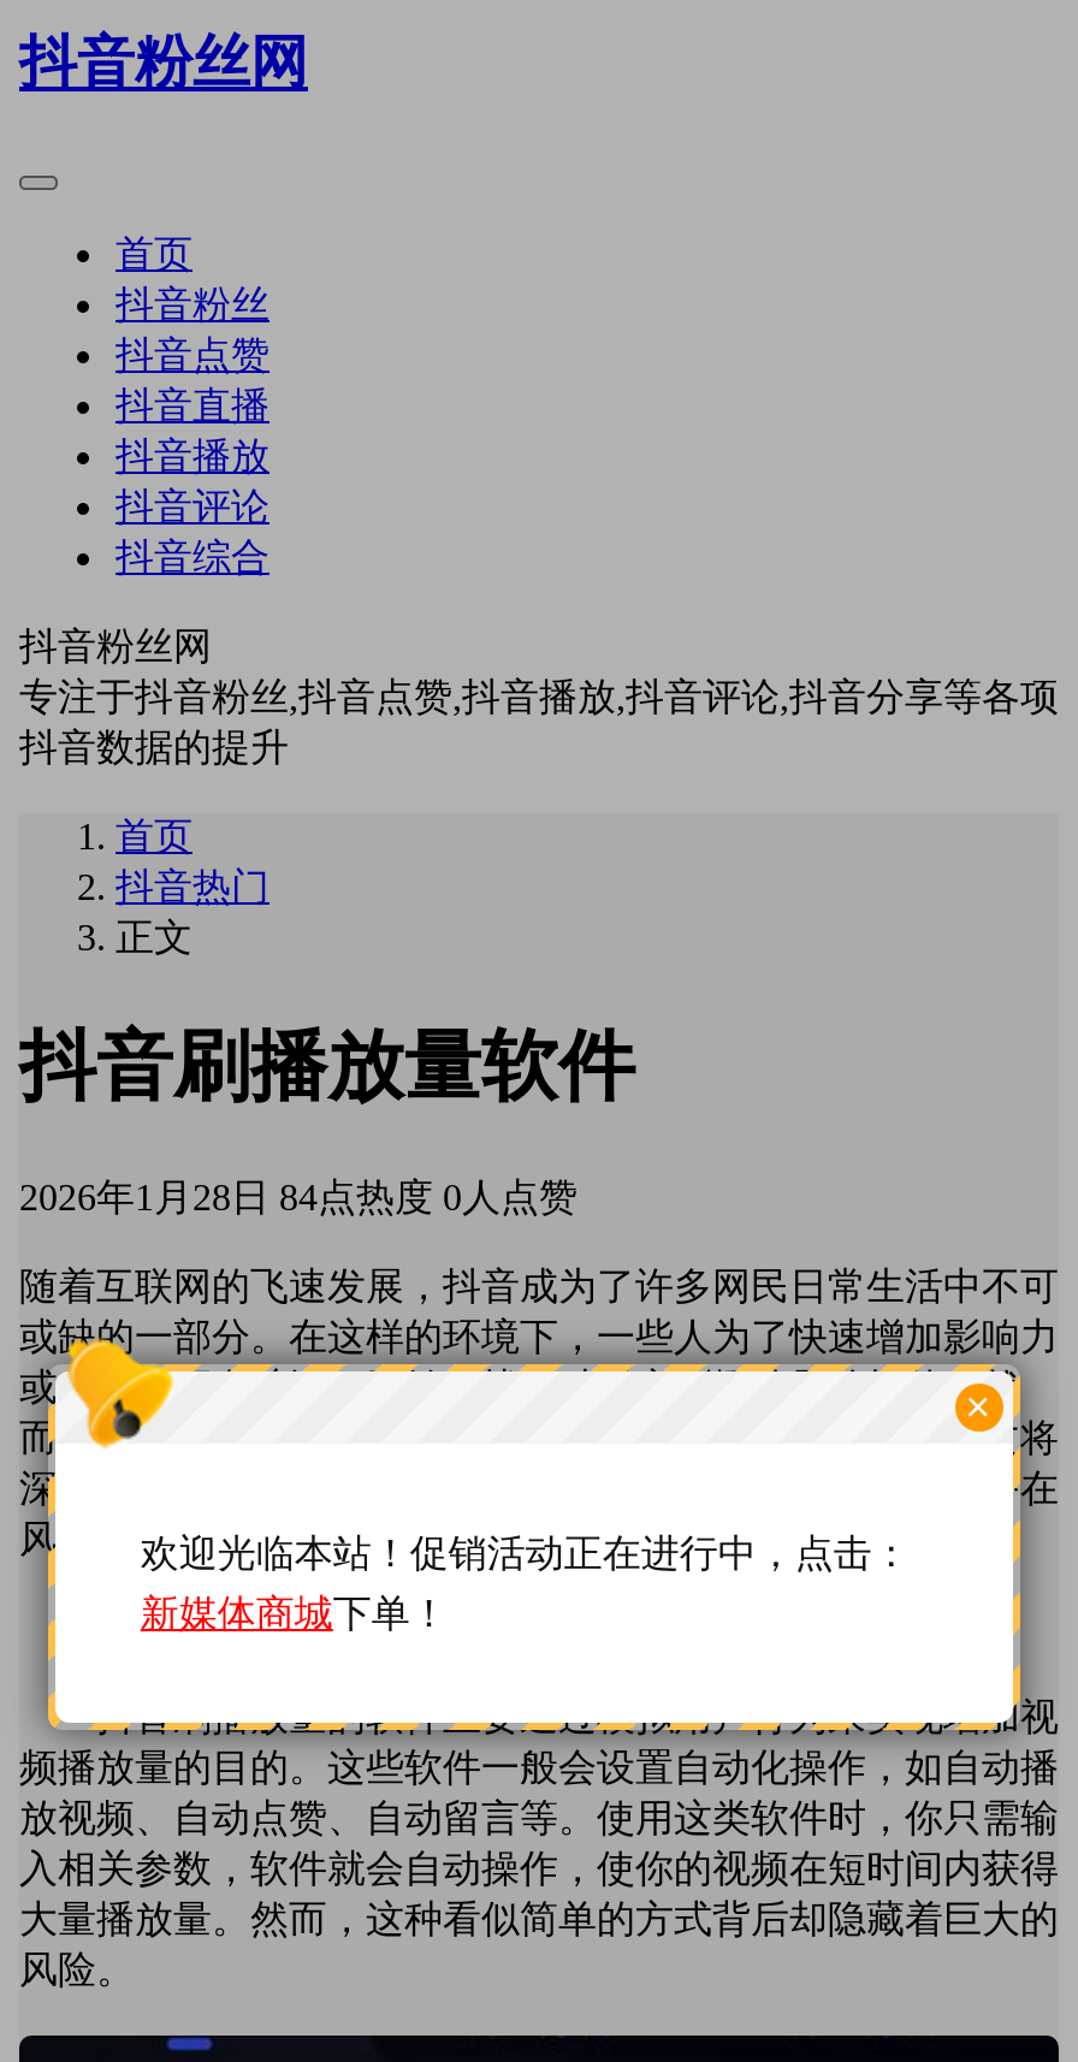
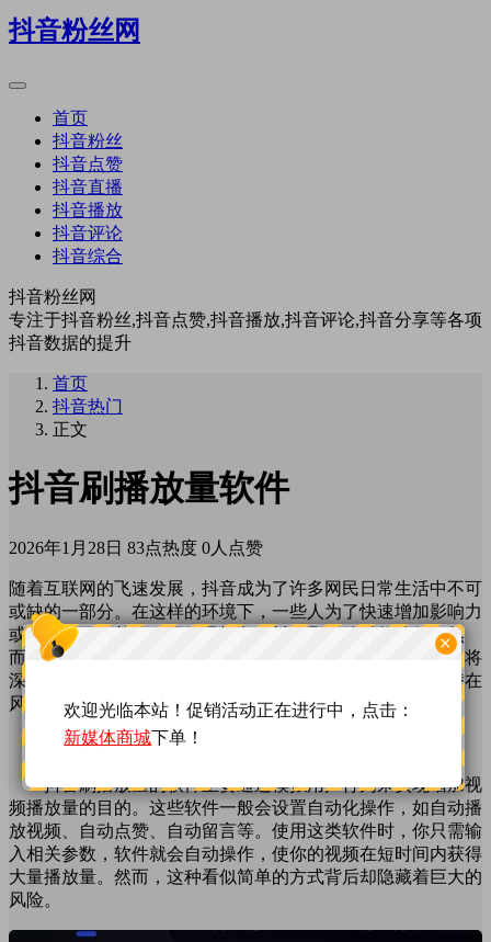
- 2026年1月28日 84点热度 0人点赞
+ 2026年1月28日 83点热度 0人点赞
